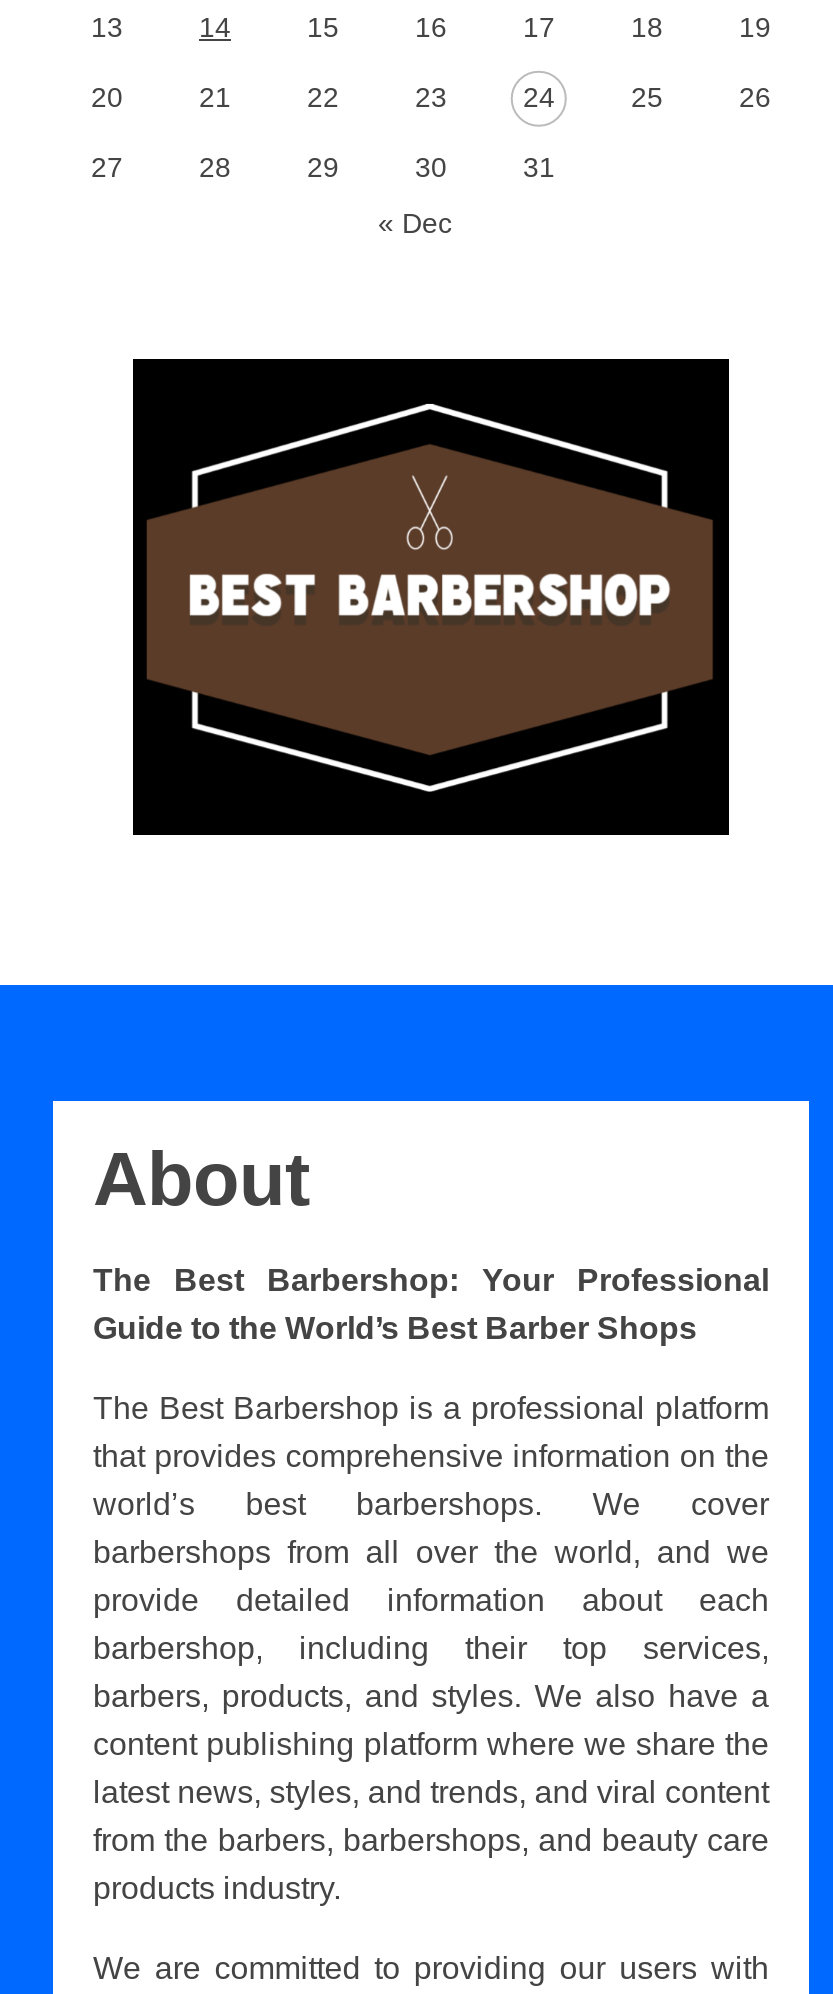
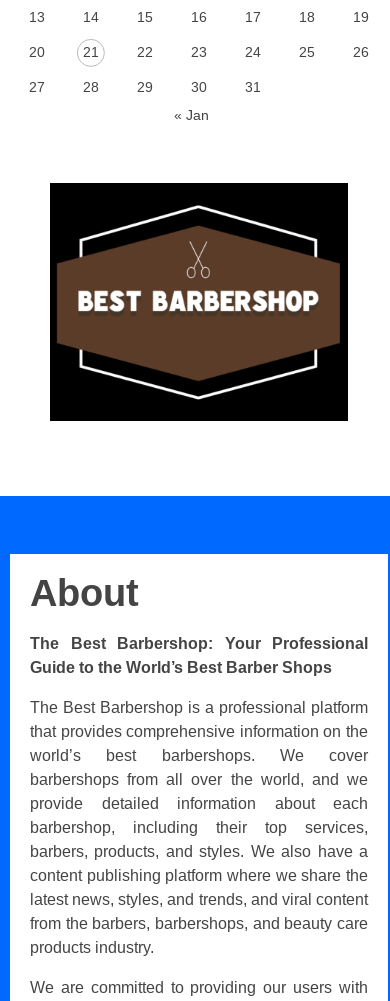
- « Dec
+ « Jan
